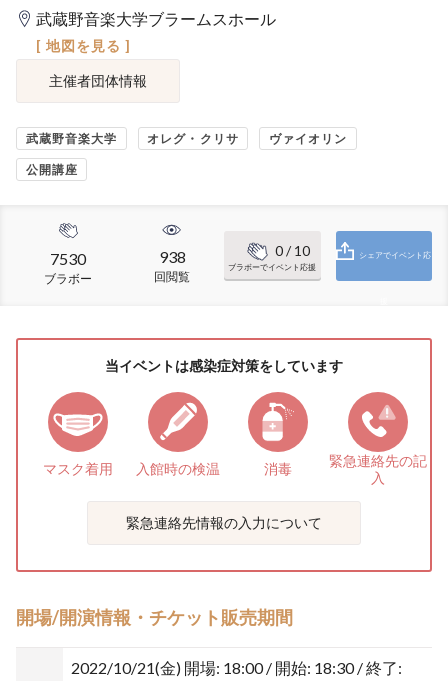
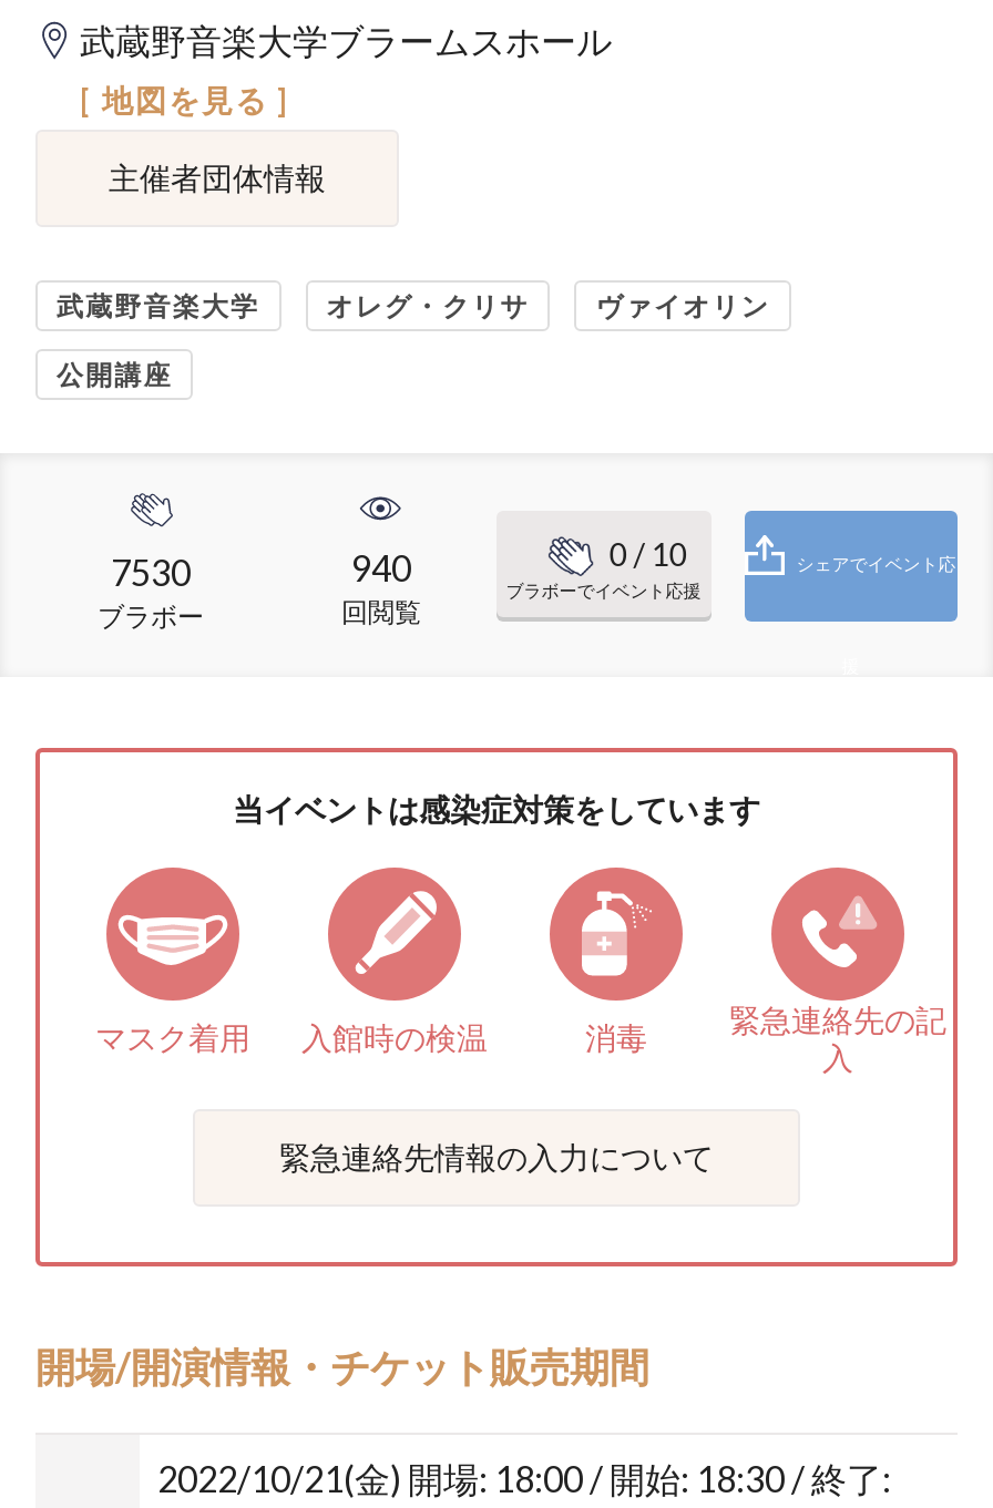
- 938
+ 940
